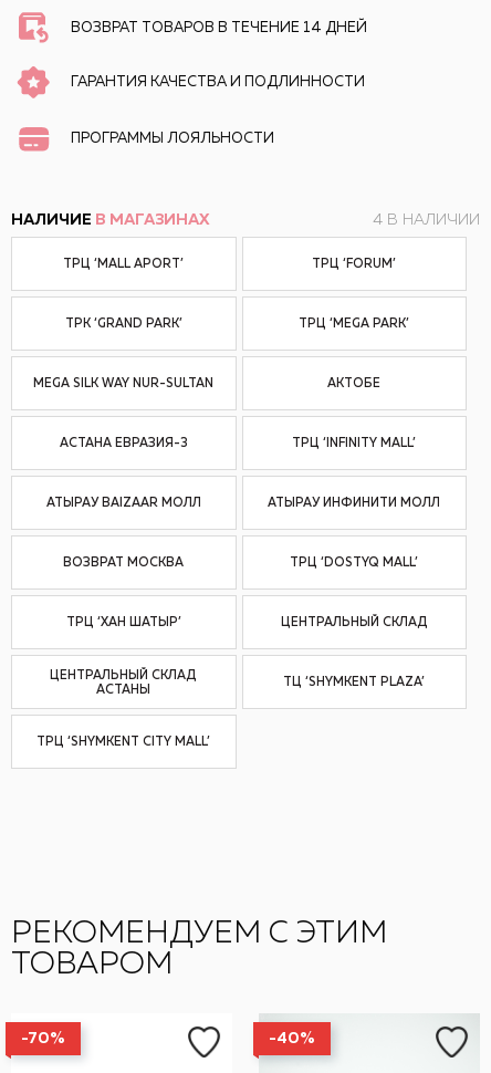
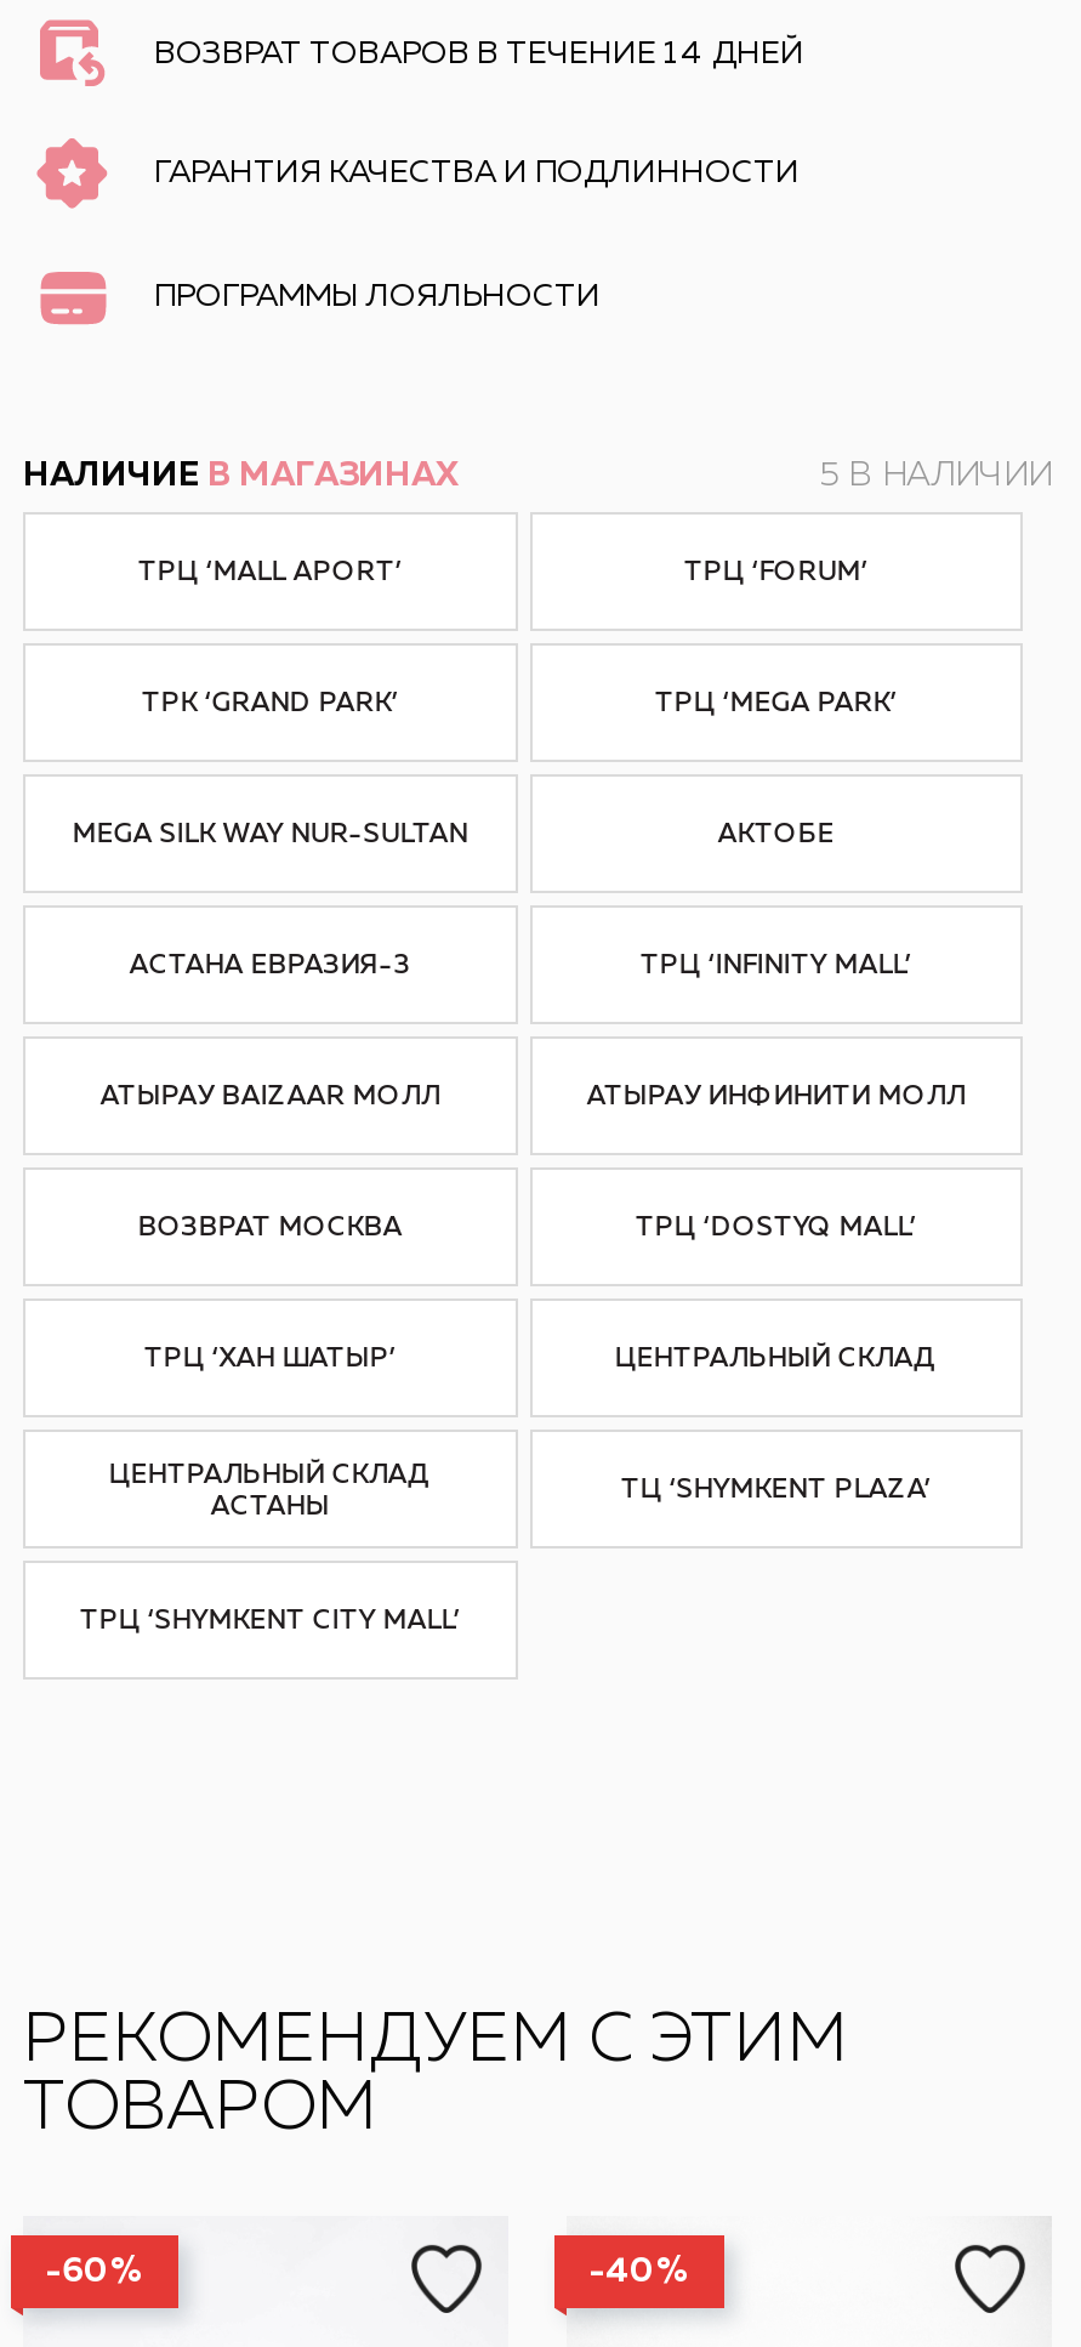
- 4 В НАЛИЧИИ
+ 5 В НАЛИЧИИ

- -70%
+ -60%
